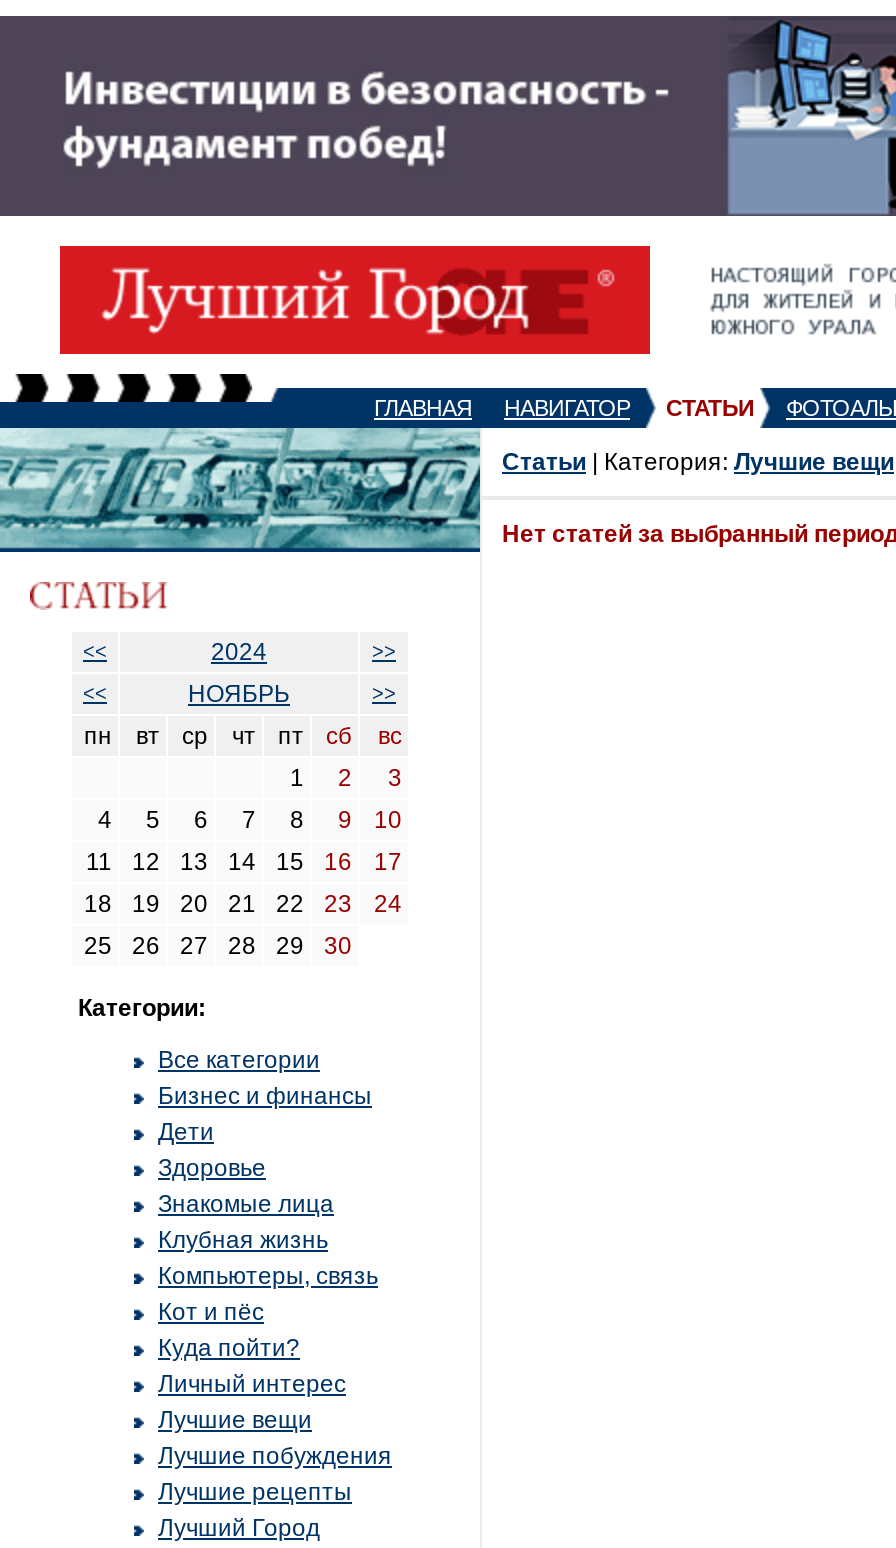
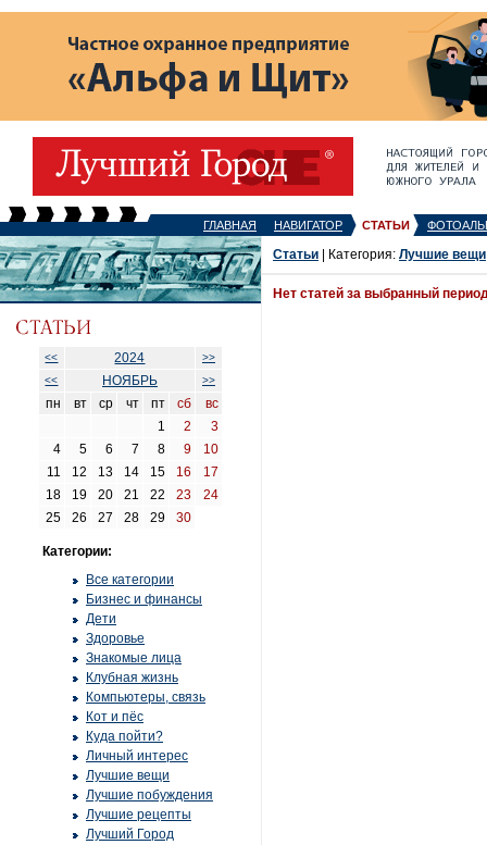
- [image]
+ [image]
